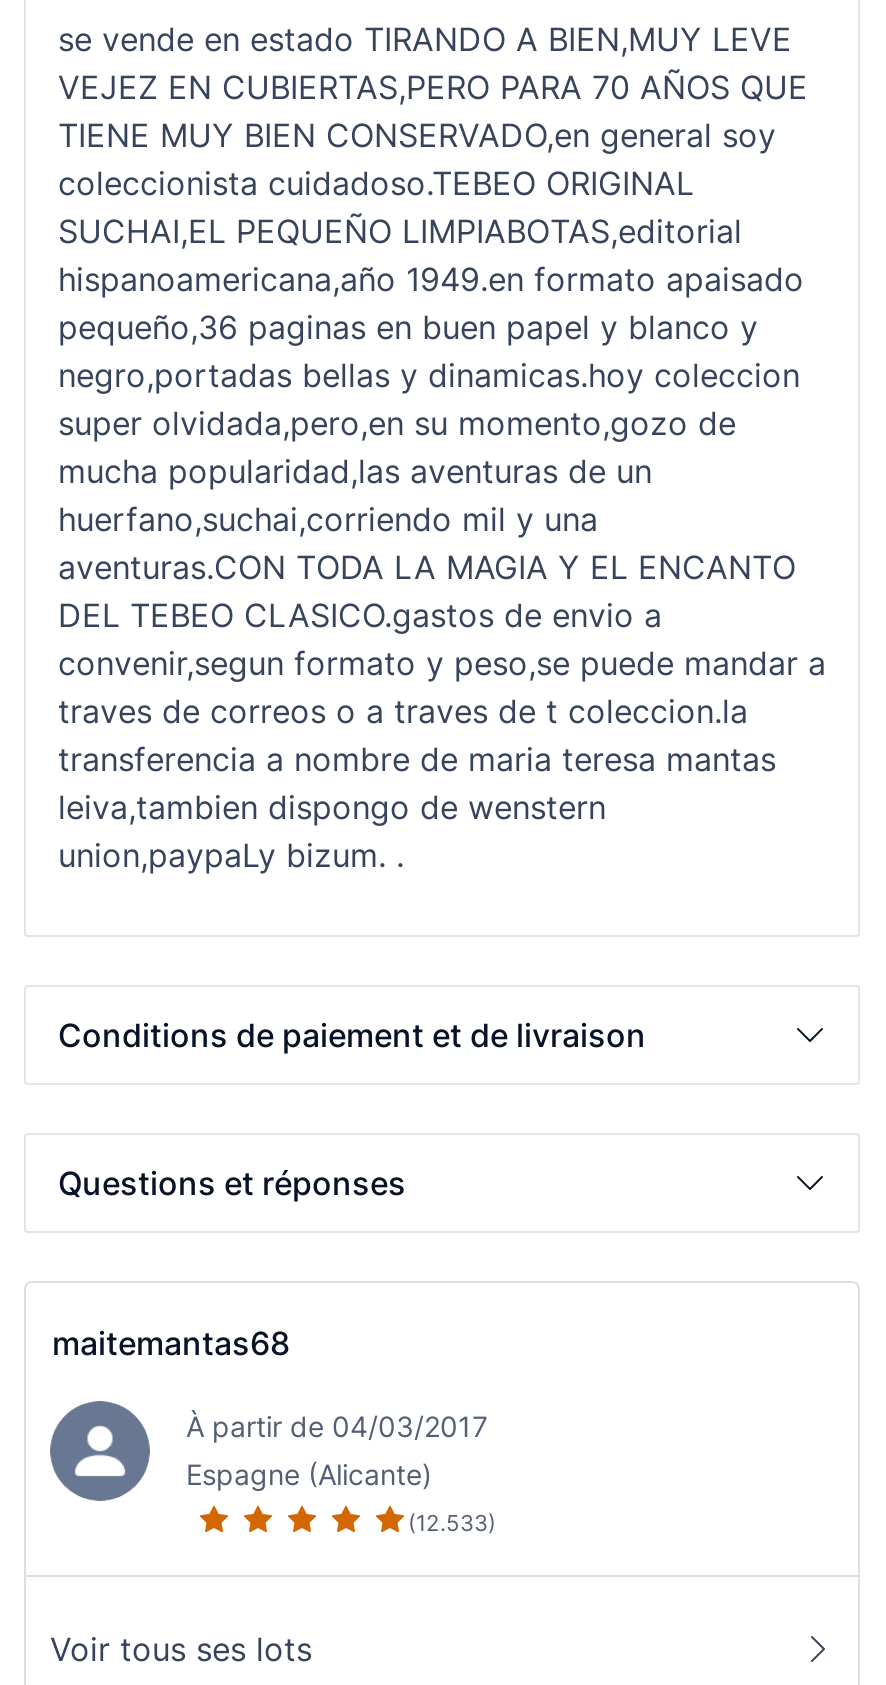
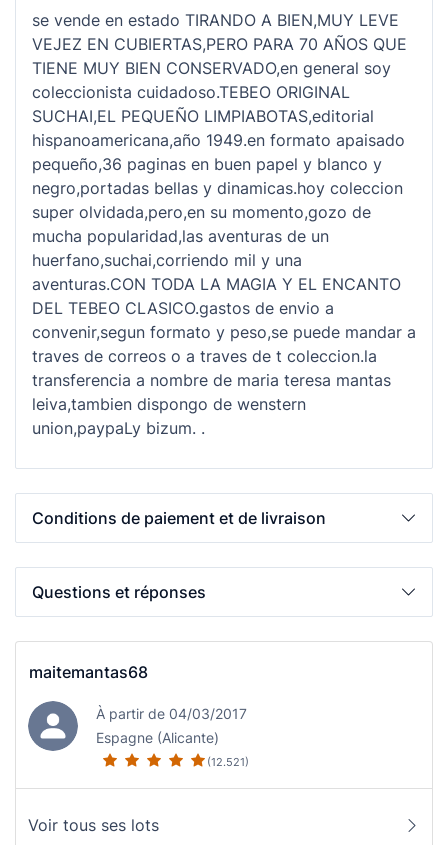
- (12.533)
+ (12.521)
